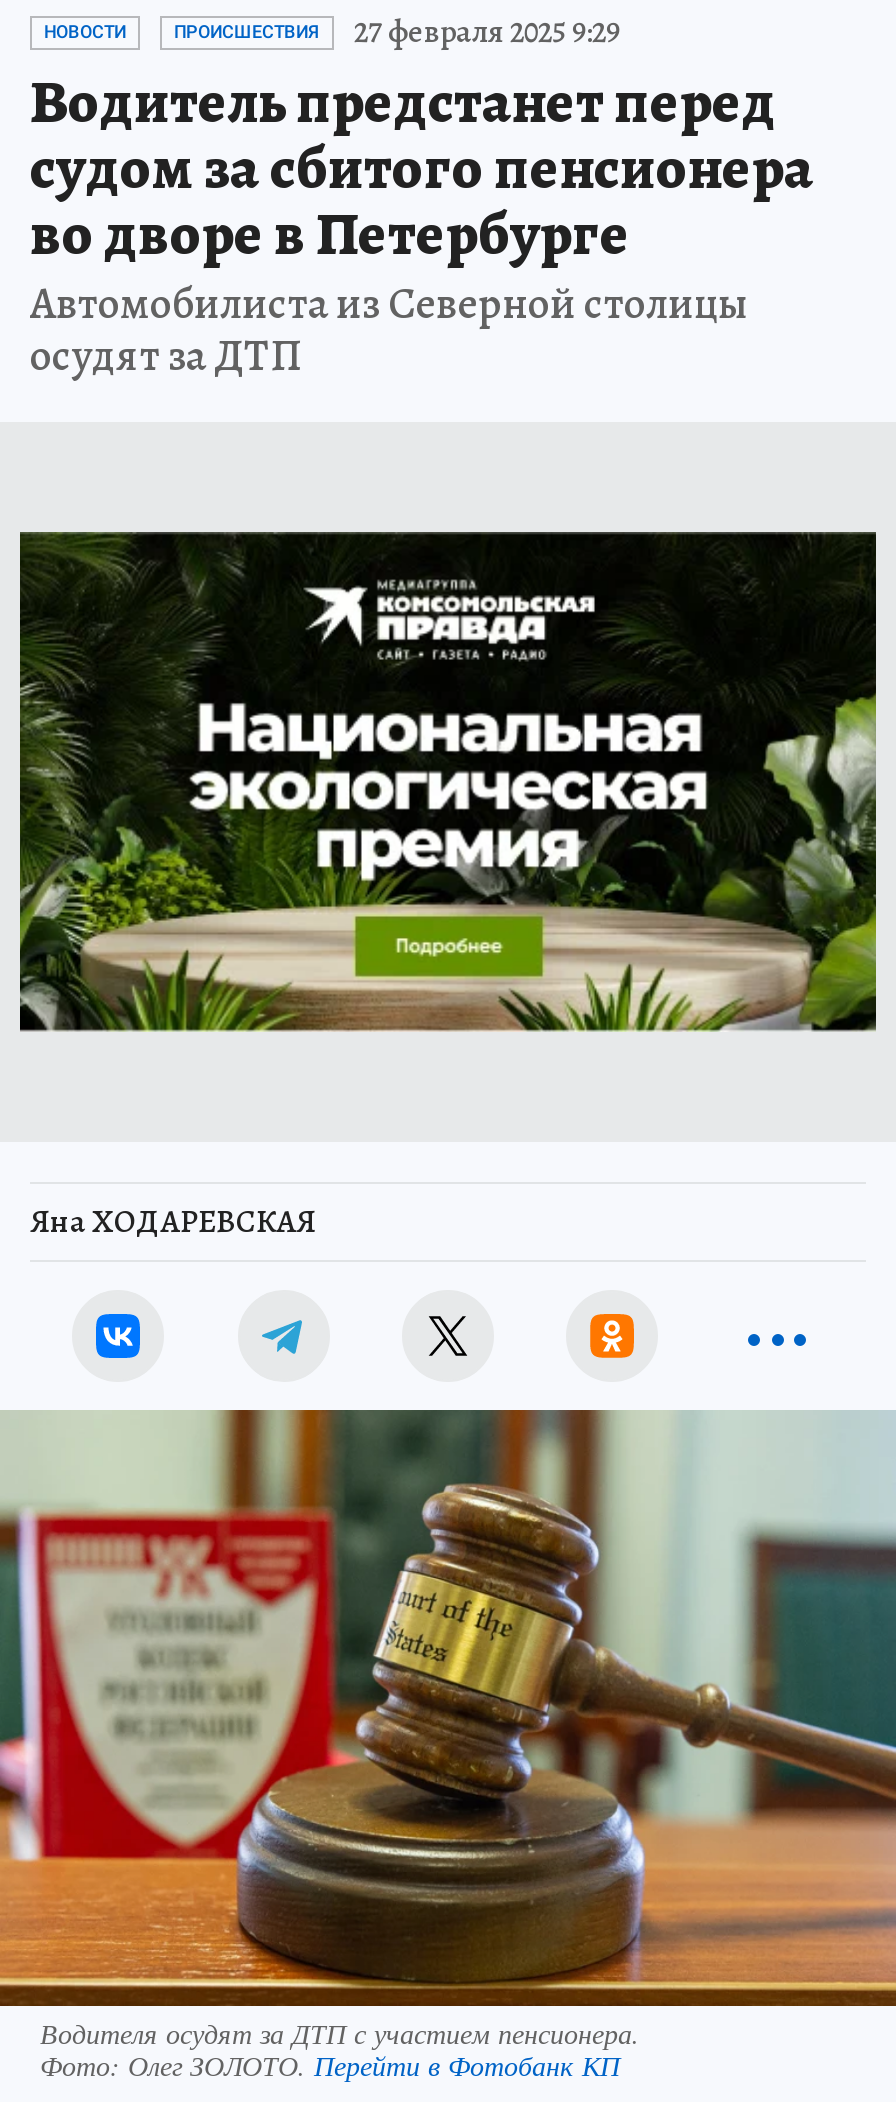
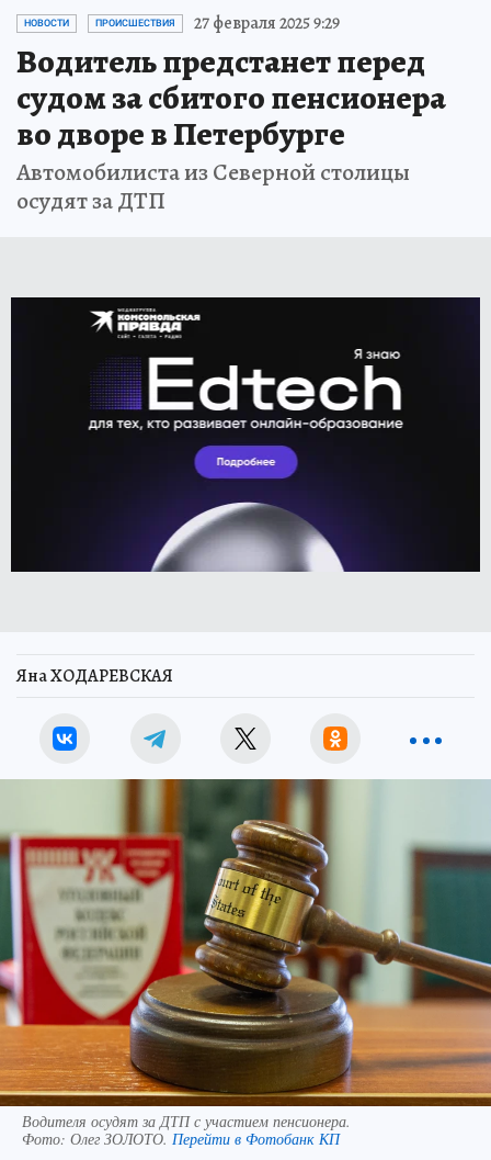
- [image]
+ [image]
